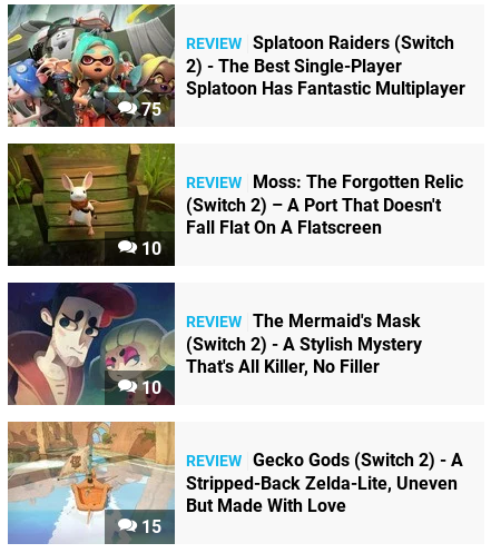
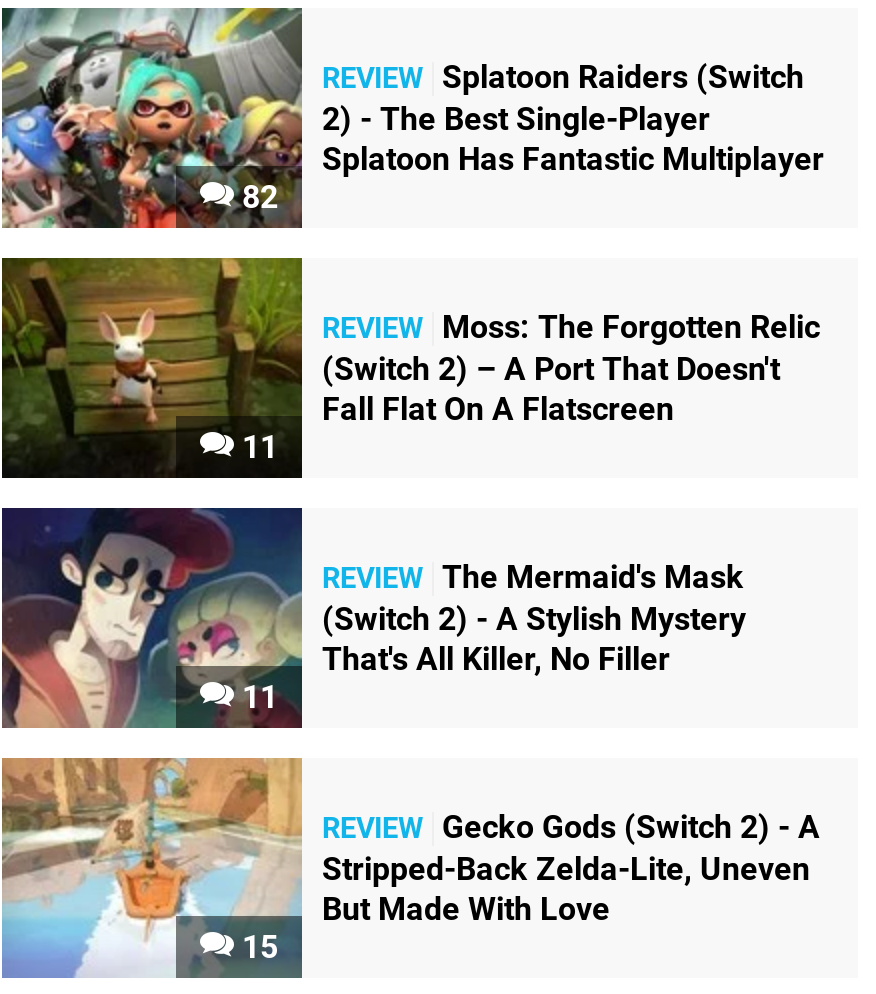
- 75
+ 82

- 10
+ 11

- 10
+ 11
